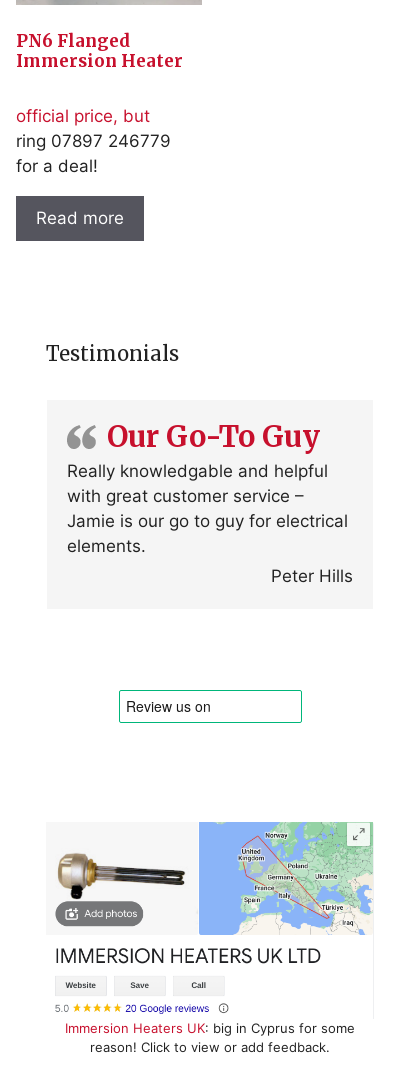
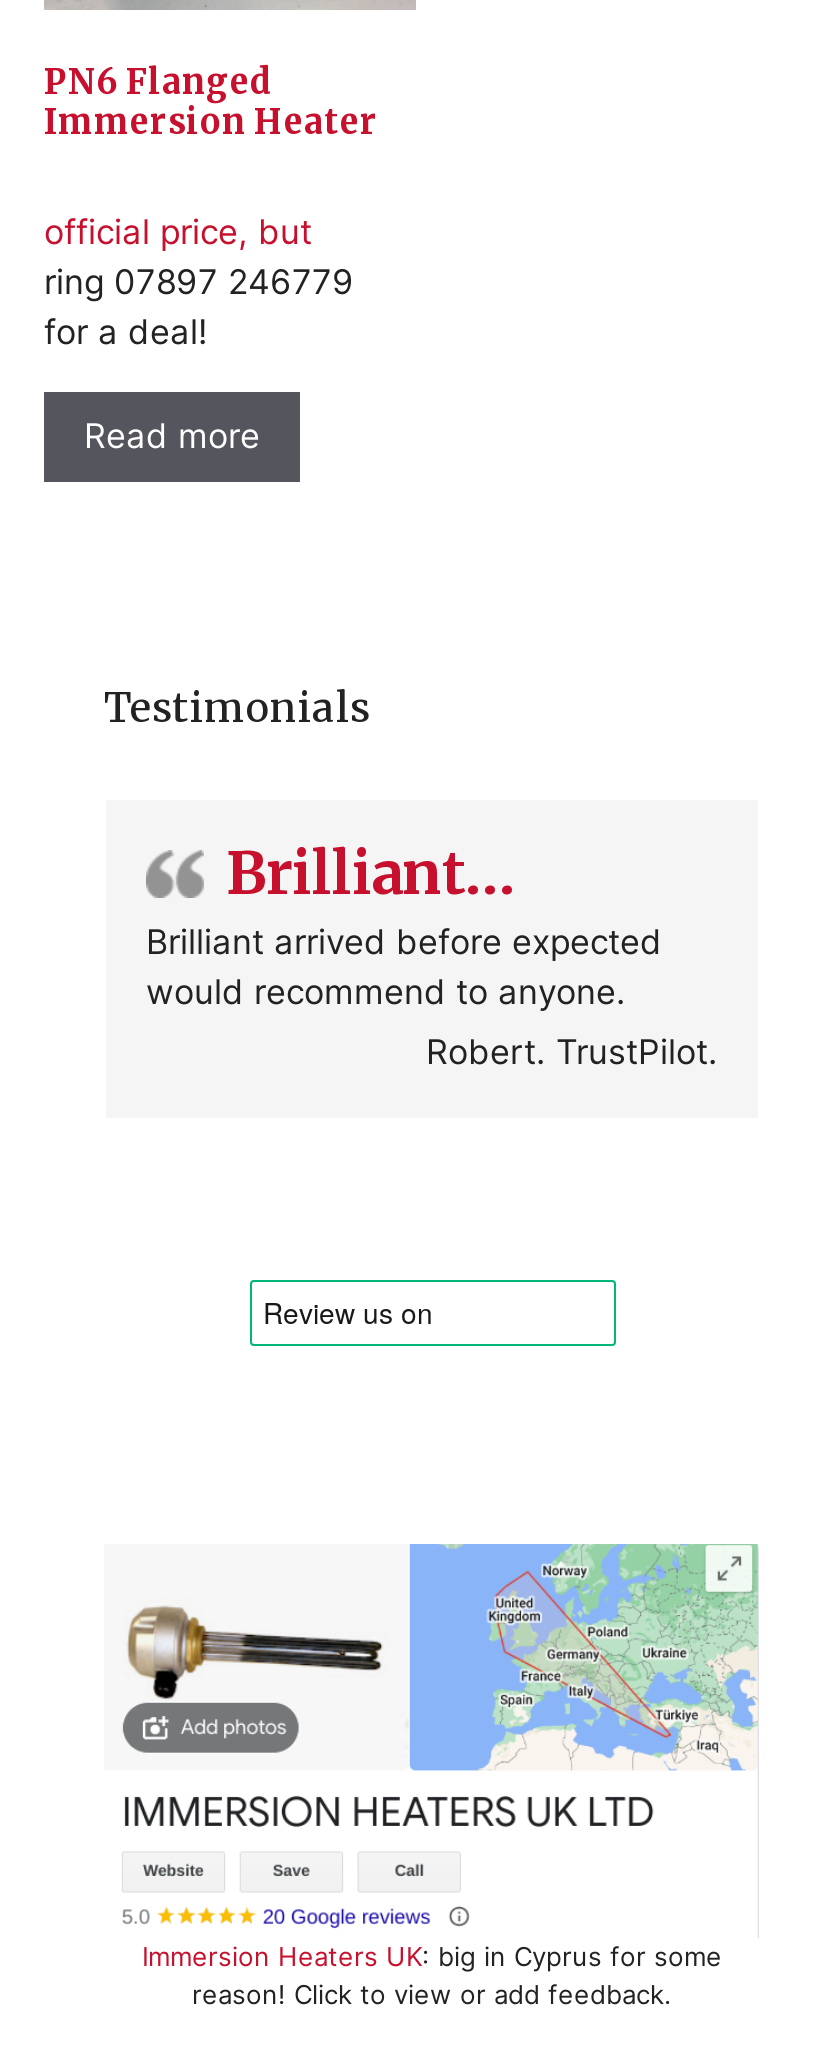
- Our Go-To Guy
- Really knowledgable and helpful
- with great customer service –
- Jamie is our go to guy for electrical
- elements.
+ Brilliant…
+ Brilliant arrived before expected
+ would recommend to anyone.

- Peter Hills
+ Robert. TrustPilot.
